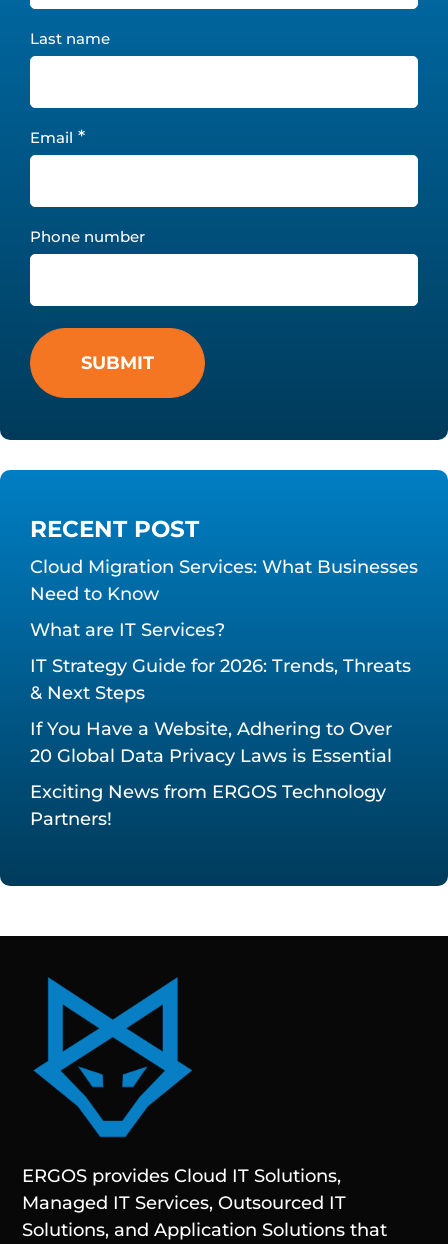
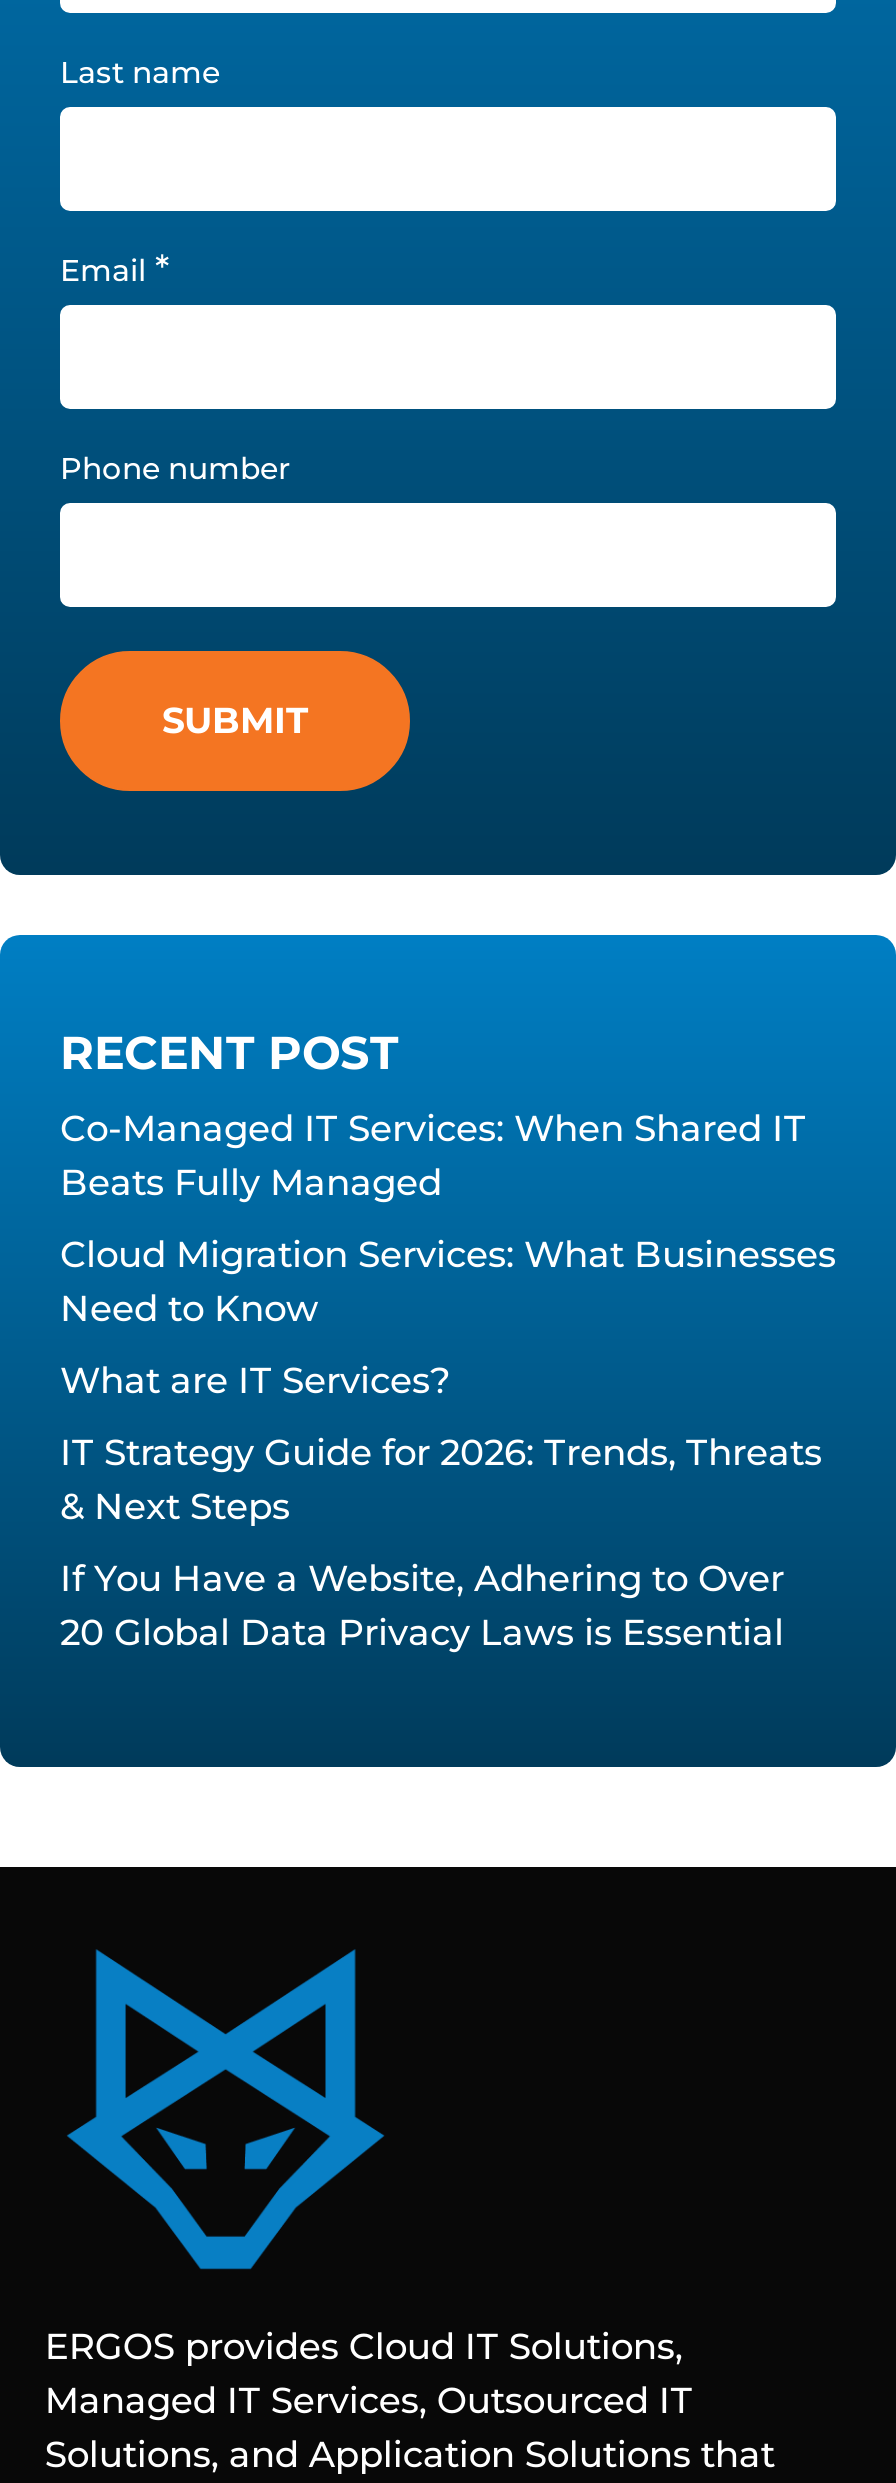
+ Co-Managed IT Services: When Shared IT
+ Beats Fully Managed

moved down: Cloud Migration Services: What Businesses | Need to Know | What are IT Services? | IT Strategy Guide for 2026: Trends, Threats | & Next Steps | If You Have a Website, Adhering to Over | 20 Global Data Privacy Laws is Essential

- Exciting News from ERGOS Technology
- Partners!
